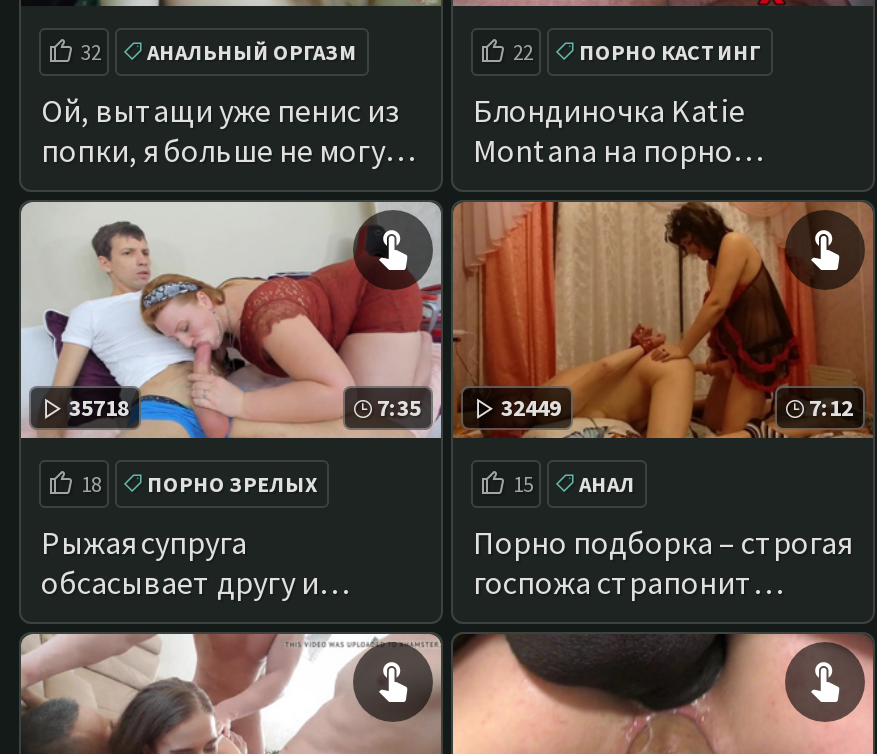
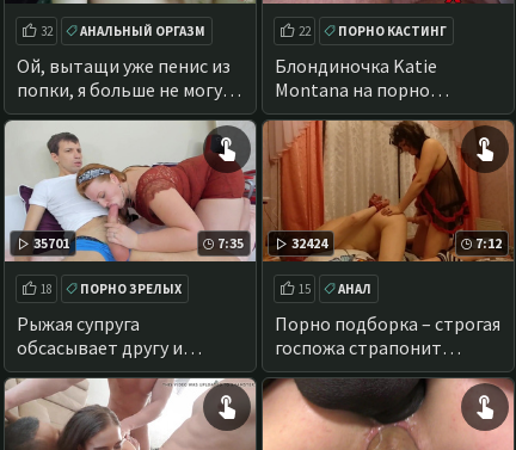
- 35718
+ 35701

- 32449
+ 32424
